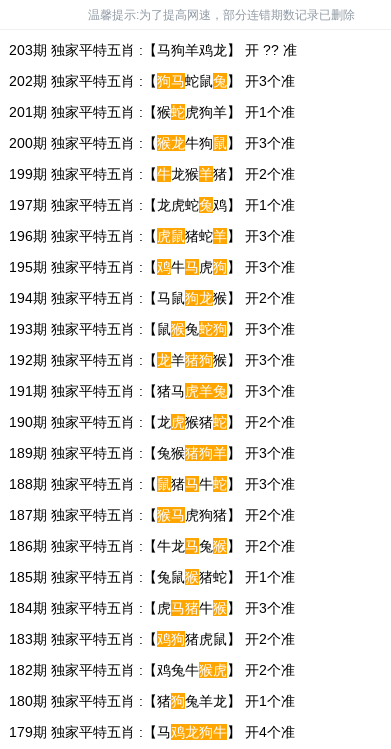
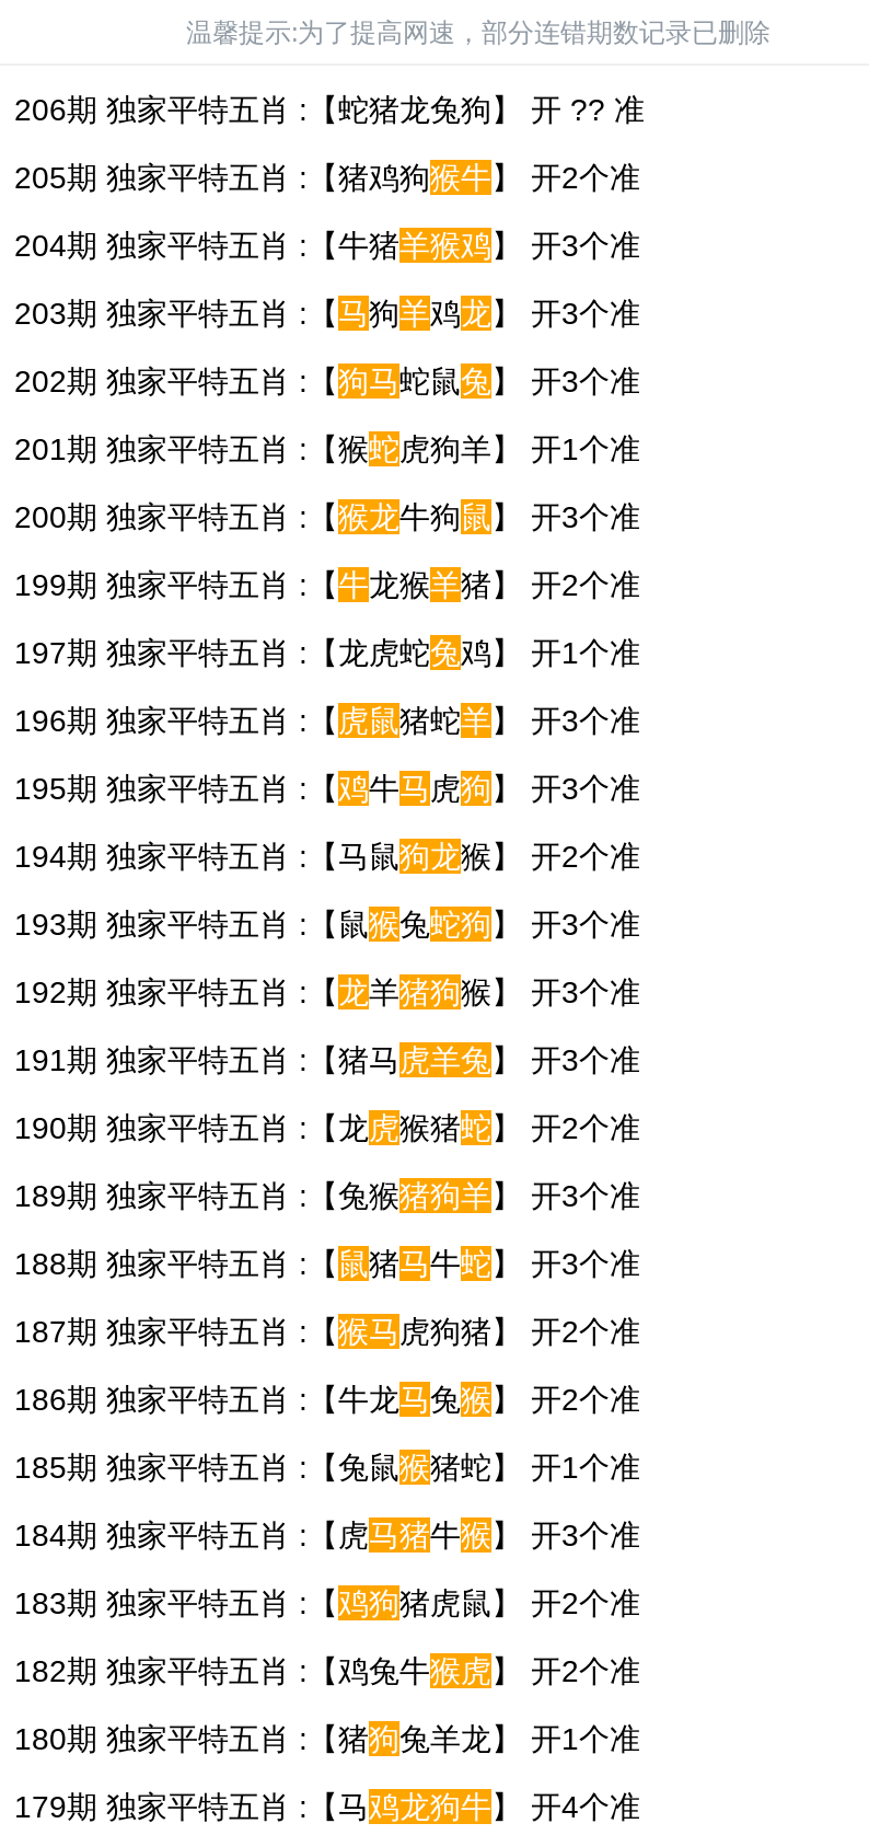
- 203期 独家平特五肖 :【马狗羊鸡龙】 开 ?? 准
+ 206期 独家平特五肖 :【蛇猪龙兔狗】 开 ?? 准
+ 205期 独家平特五肖 :【猪鸡狗猴牛】 开2个准
+ 204期 独家平特五肖 :【牛猪羊猴鸡】 开3个准
+ 203期 独家平特五肖 :【马狗羊鸡龙】 开3个准
